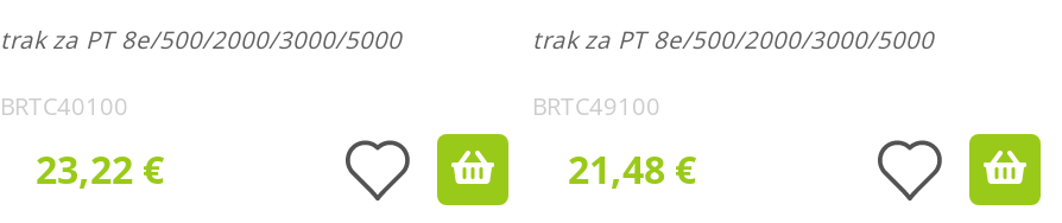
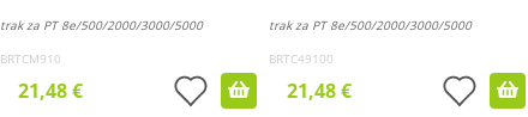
- BRTC40100
- 23,22 €
+ BRTCM910
+ 21,48 €
